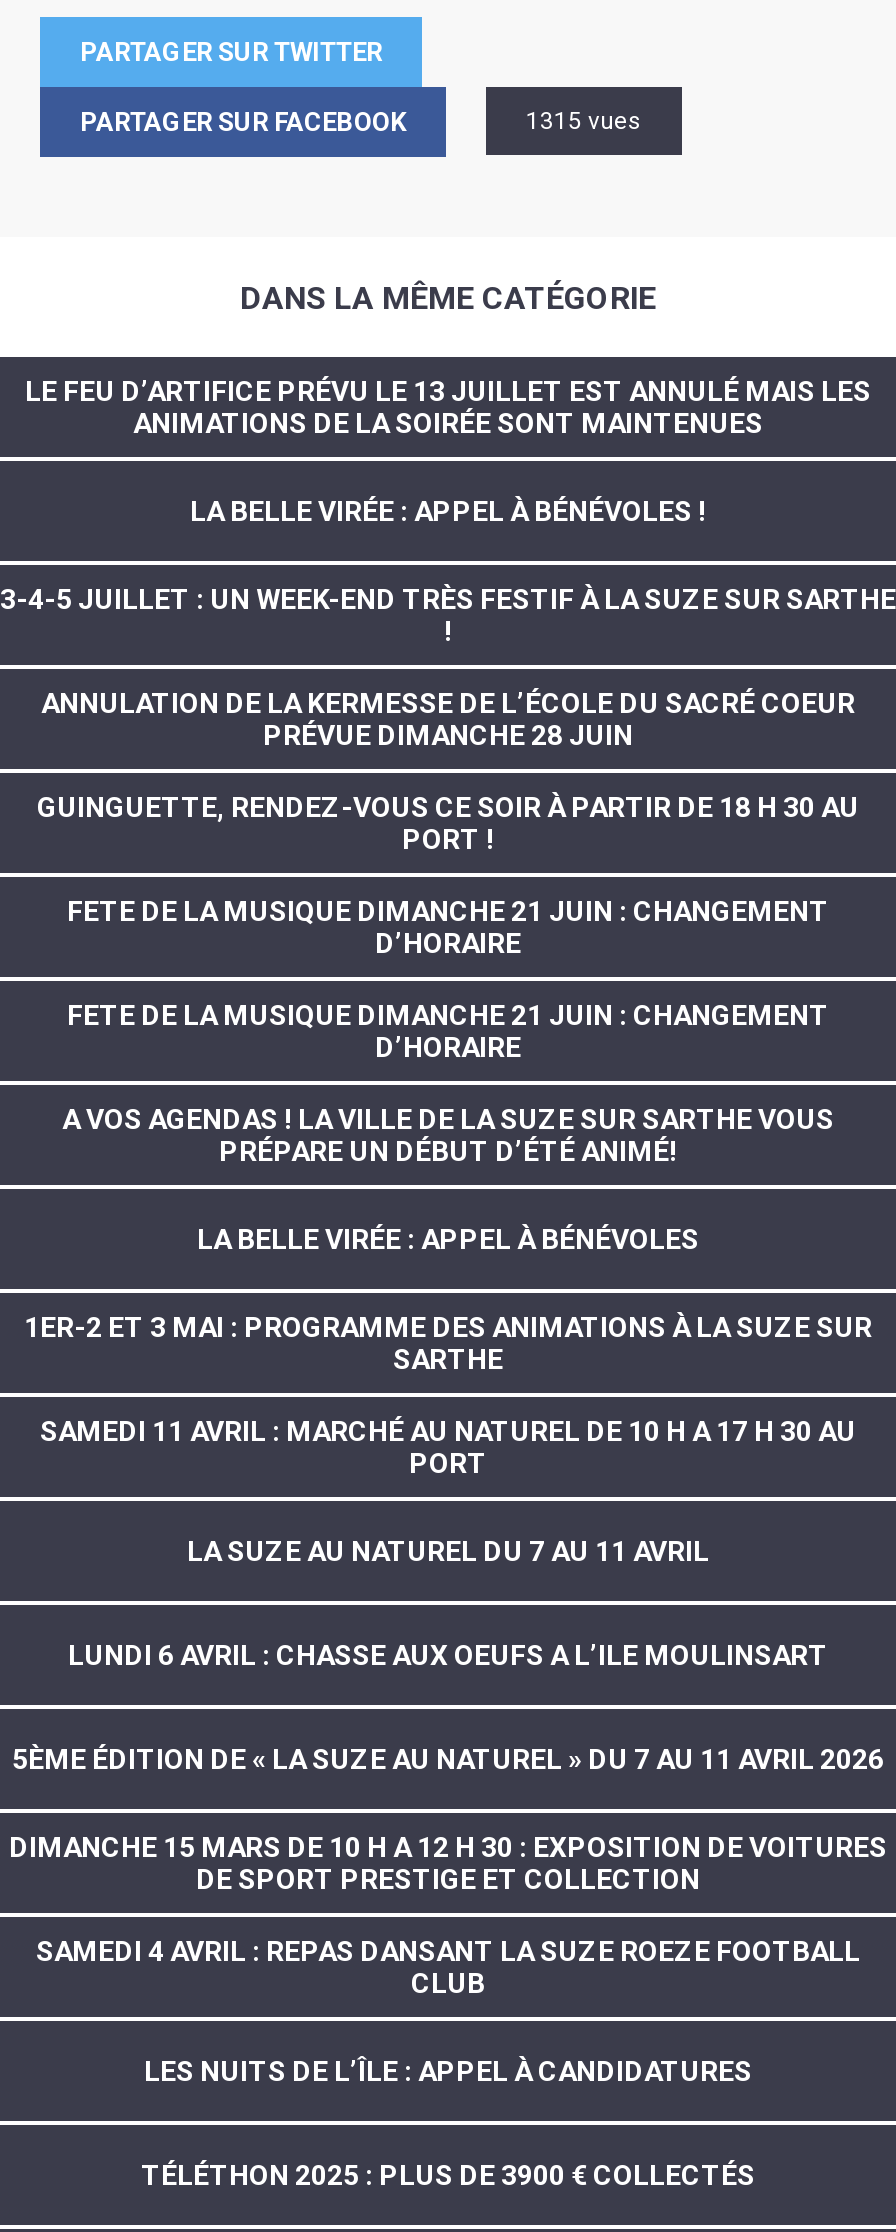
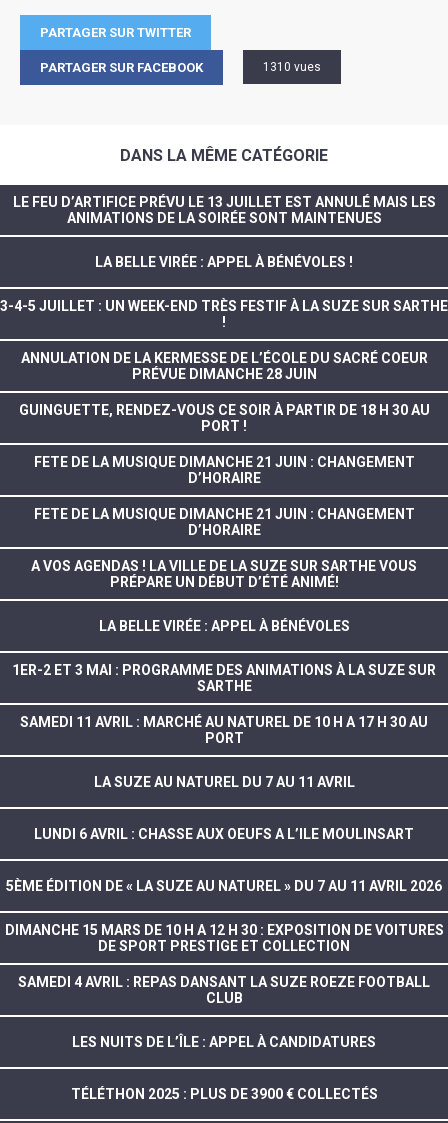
- 1315 vues
+ 1310 vues
